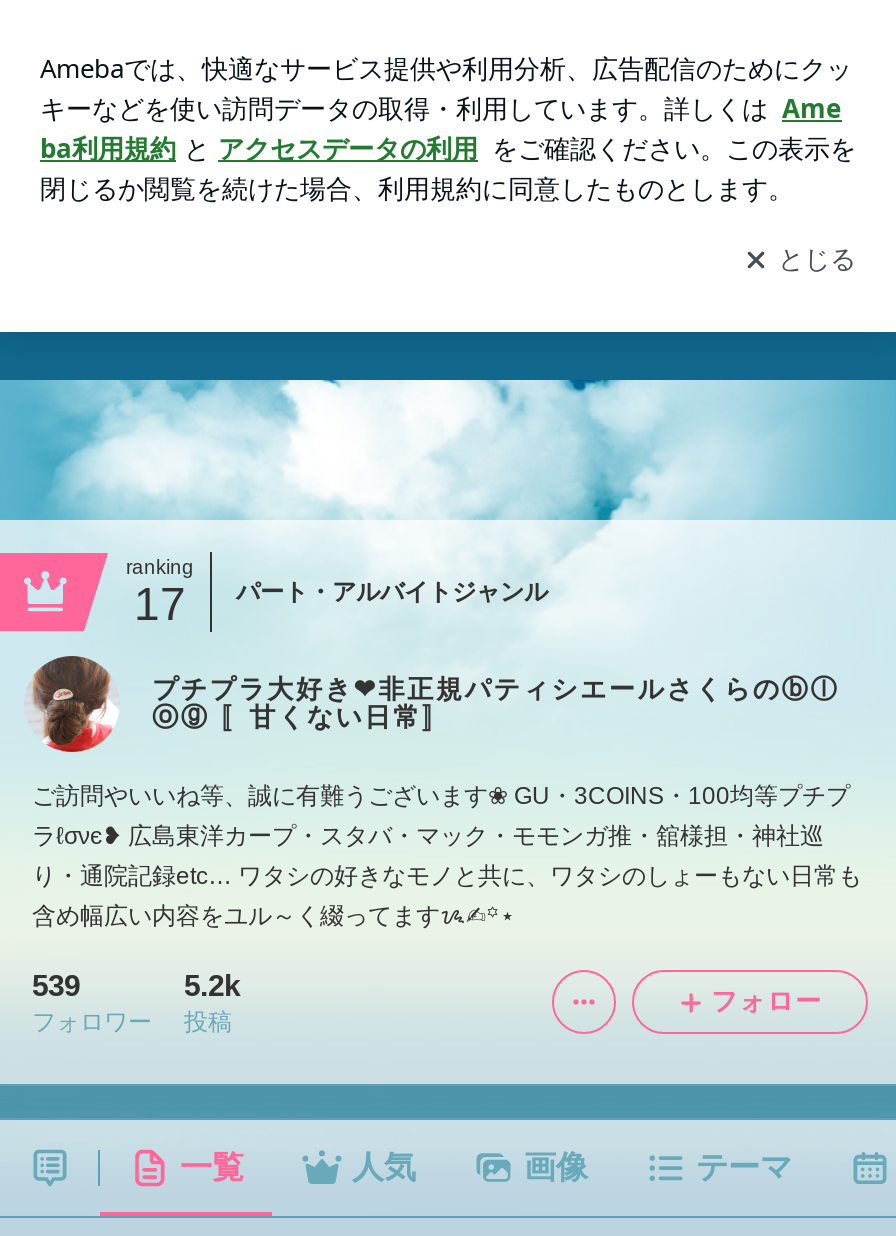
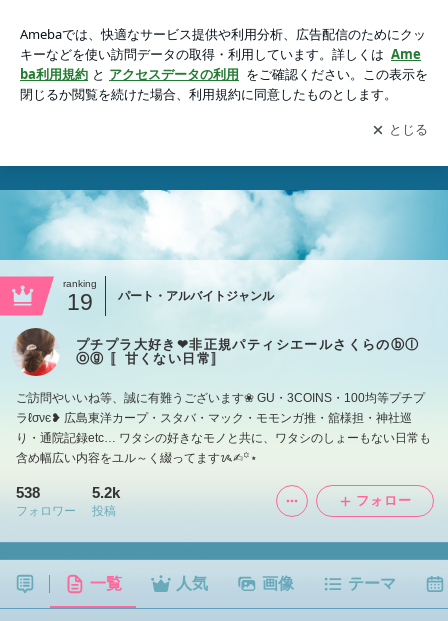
- 17 パート・アルバイトジャンル
+ 19 パート・アルバイトジャンル

- 539
+ 538
